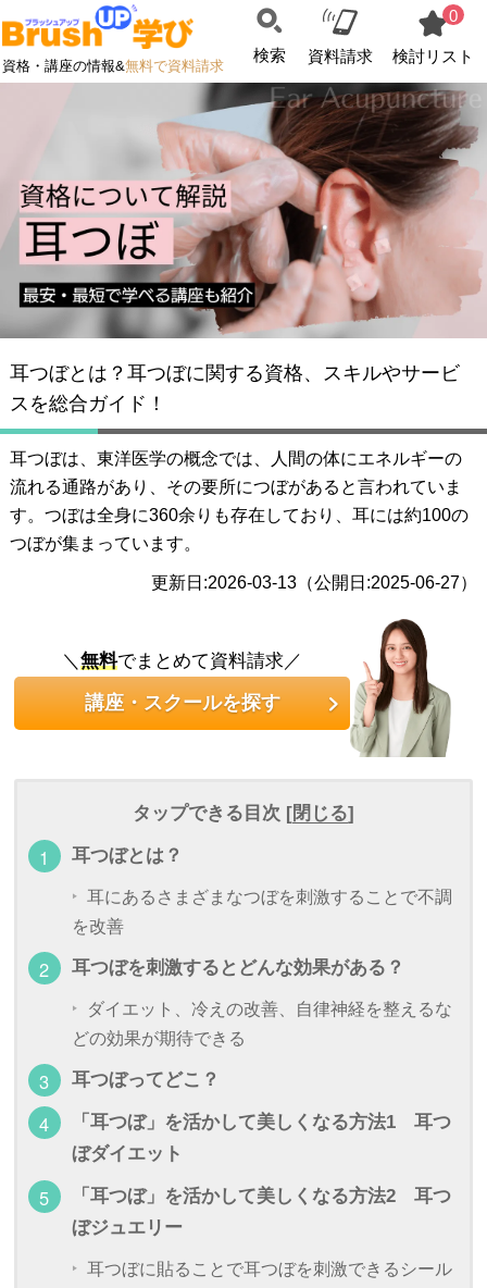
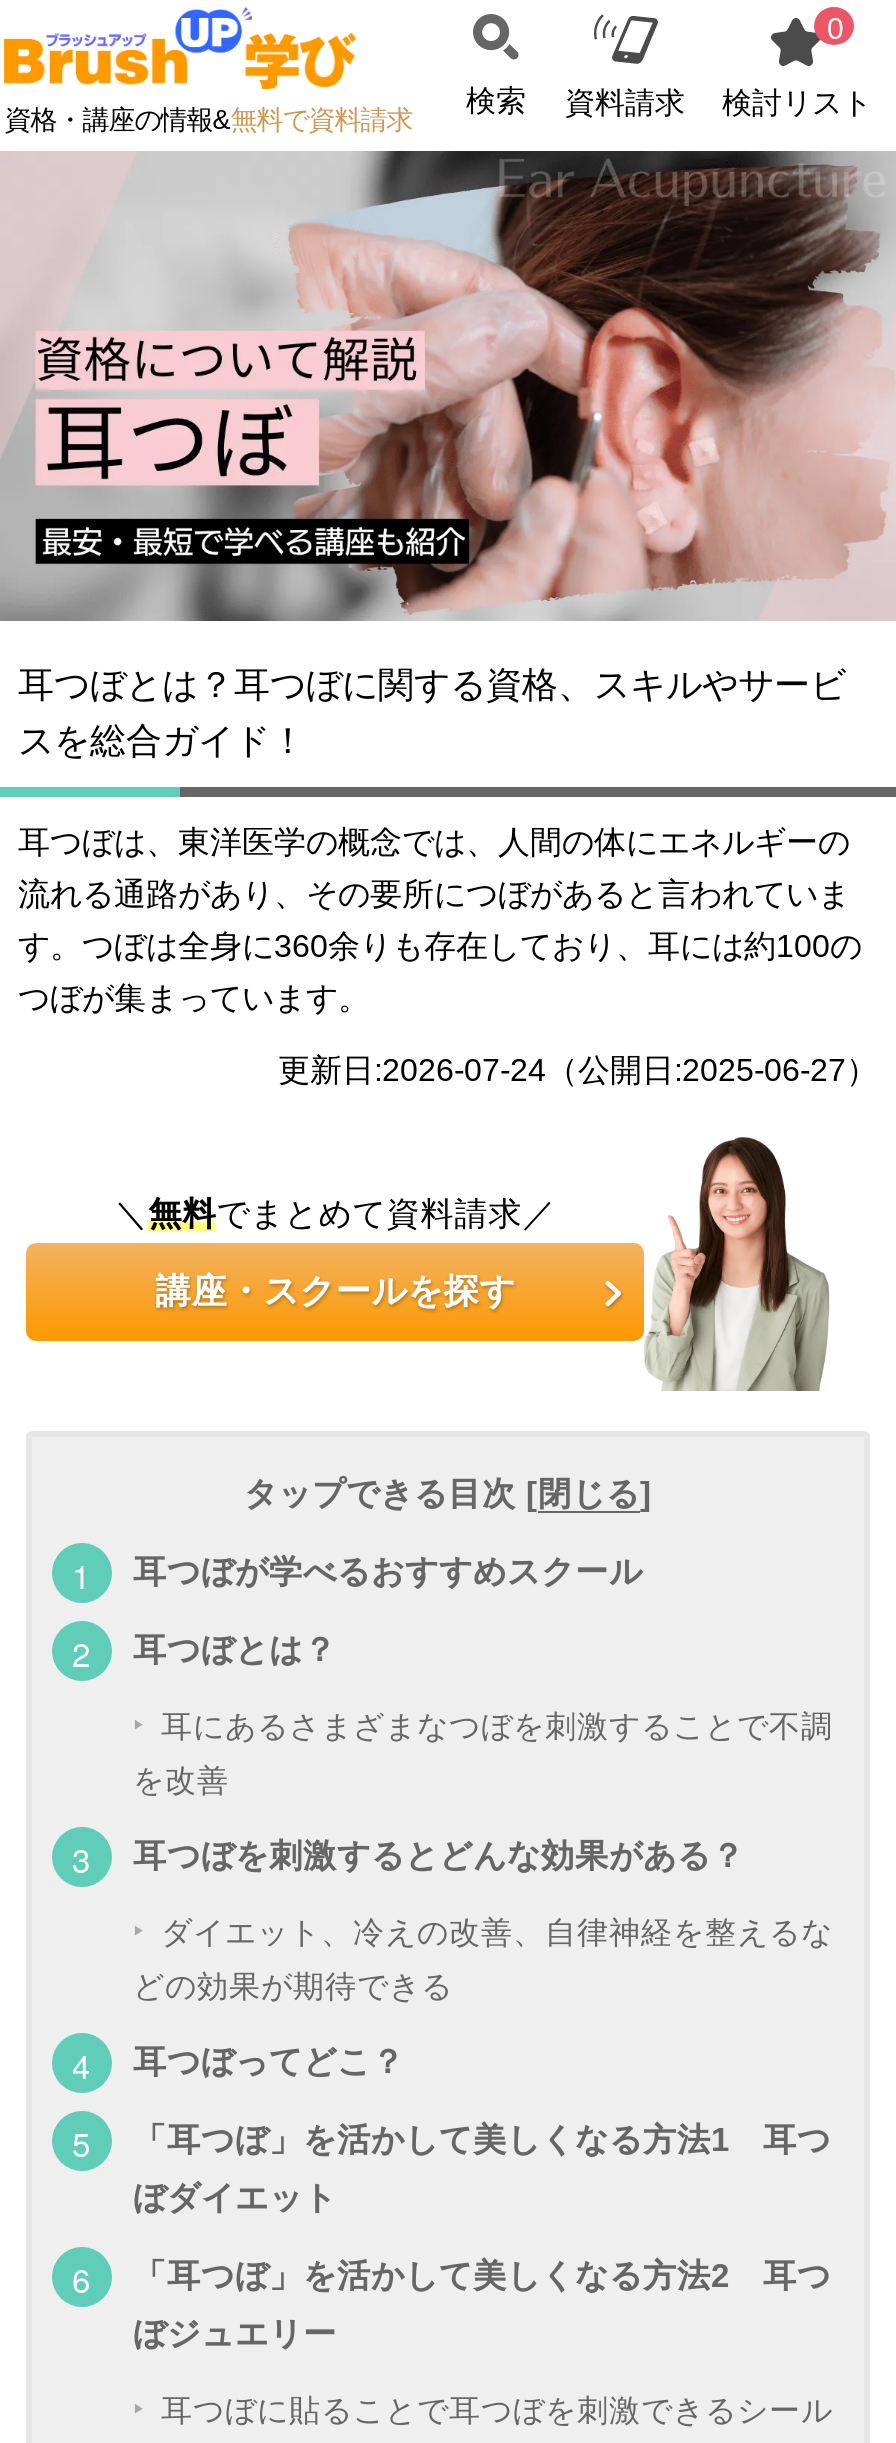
- 更新日:2026-03-13（公開日:2025-06-27）
+ 更新日:2026-07-24（公開日:2025-06-27）

+ 耳つぼが学べるおすすめスクール
